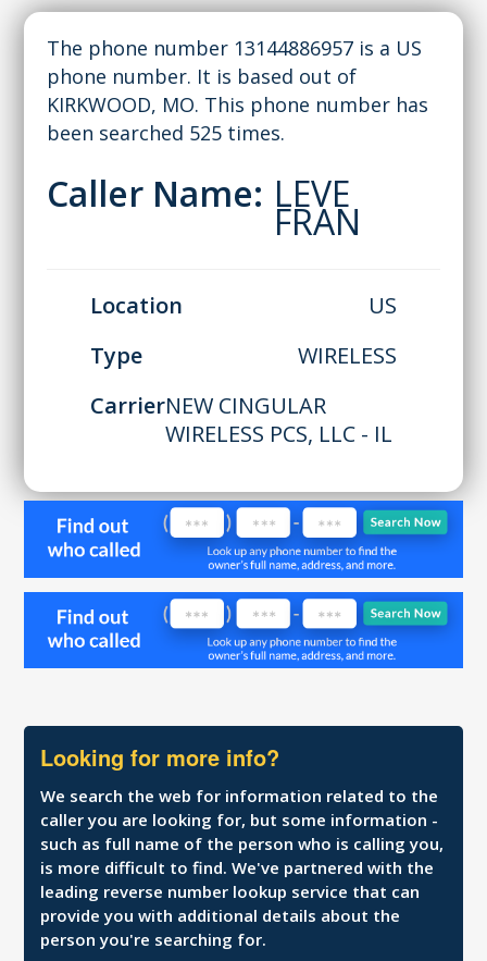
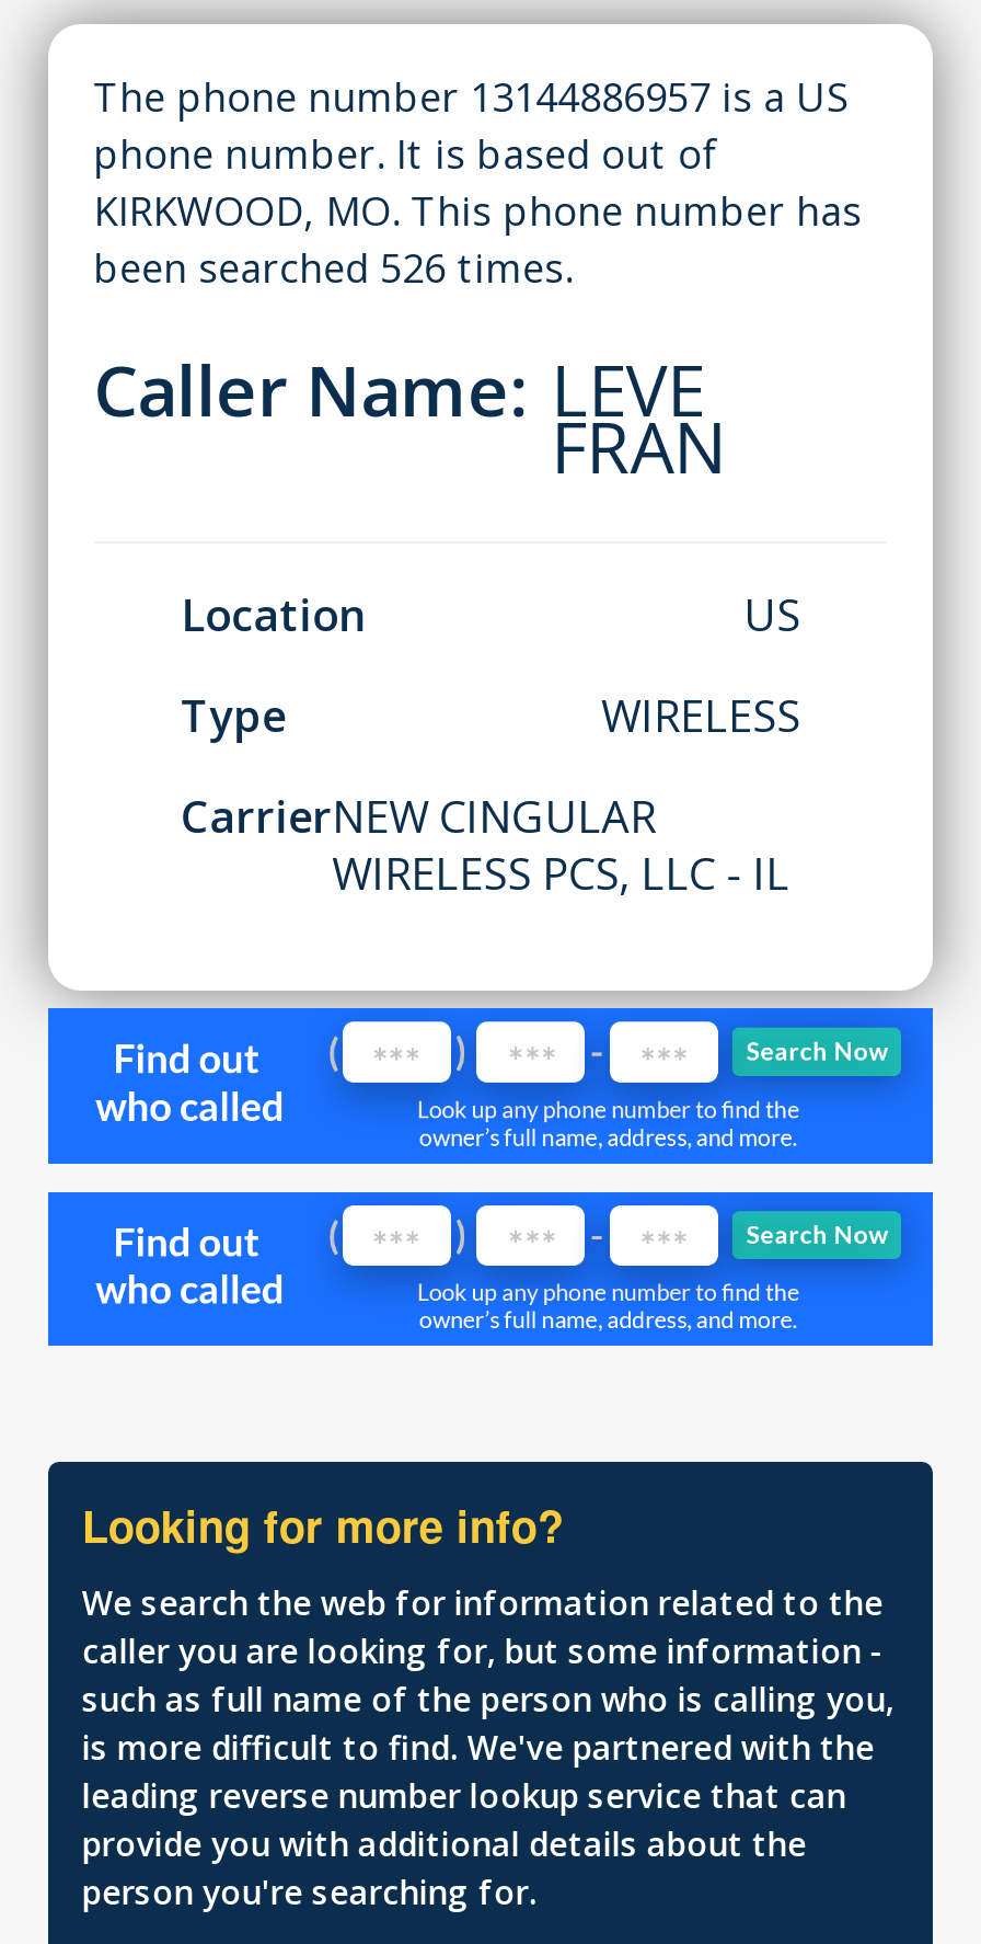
- been searched 525 times.
+ been searched 526 times.
